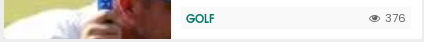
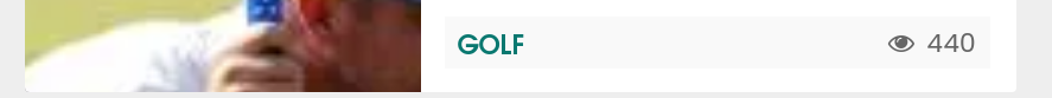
- 376
+ 440
